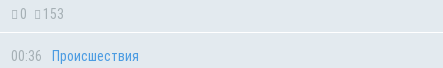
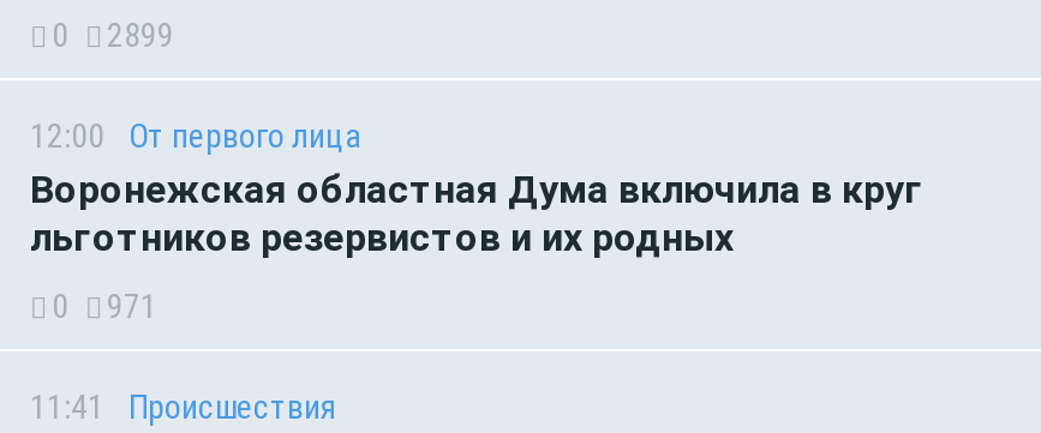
- 153
- 00:36
+ 2899
+ 12:00
+ От первого лица
+ Воронежская областная Дума включила в круг
+ льготников резервистов и их родных
+ 0
+ 971
+ 11:41
